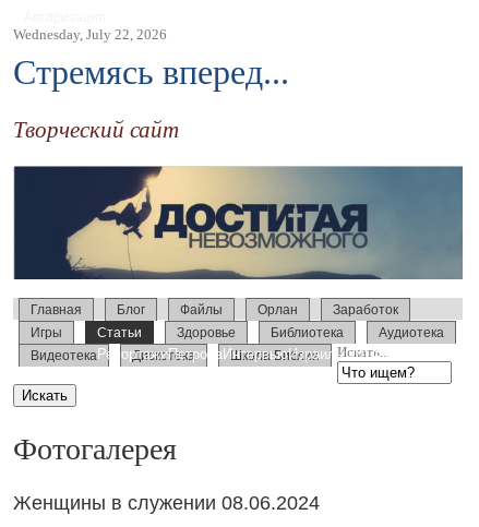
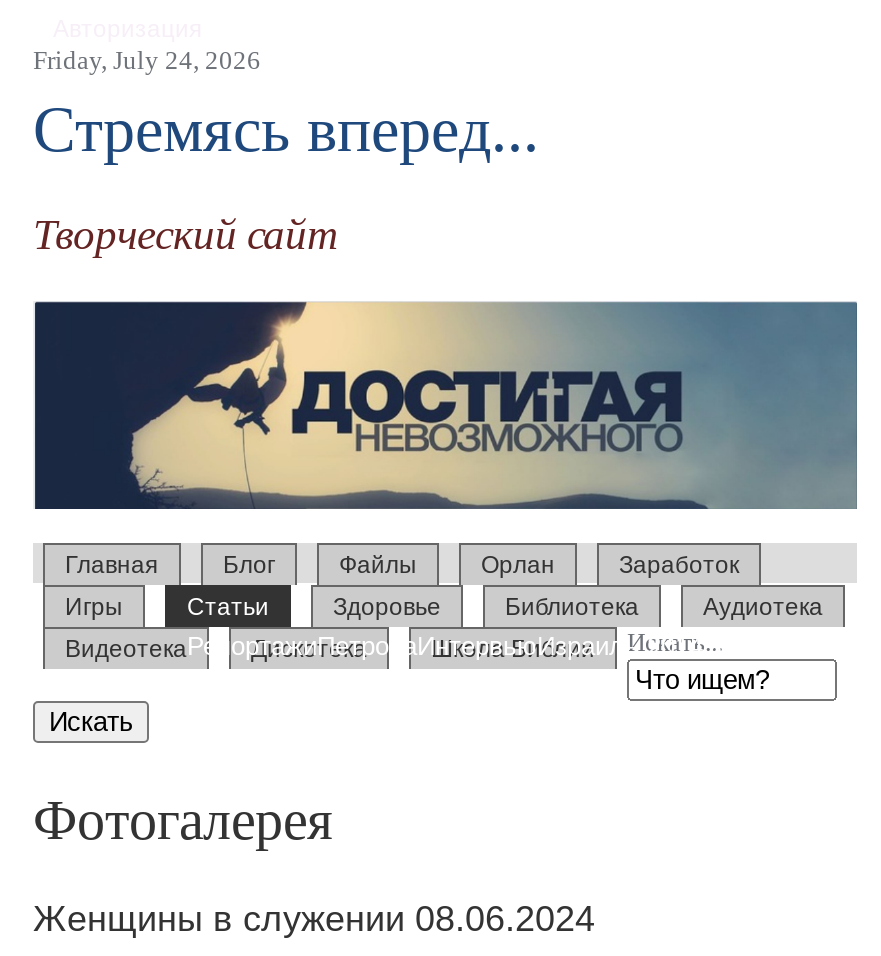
- Wednesday, July 22, 2026
+ Friday, July 24, 2026
